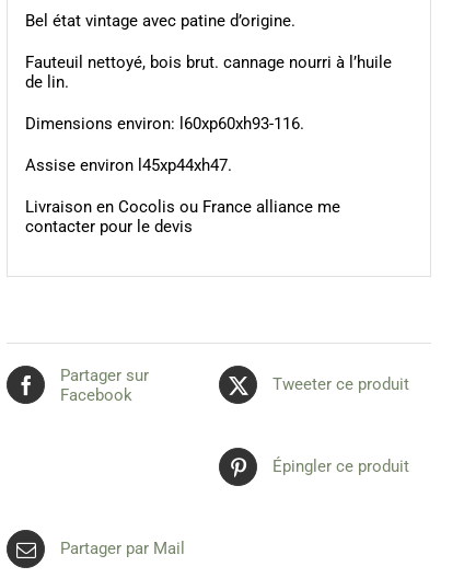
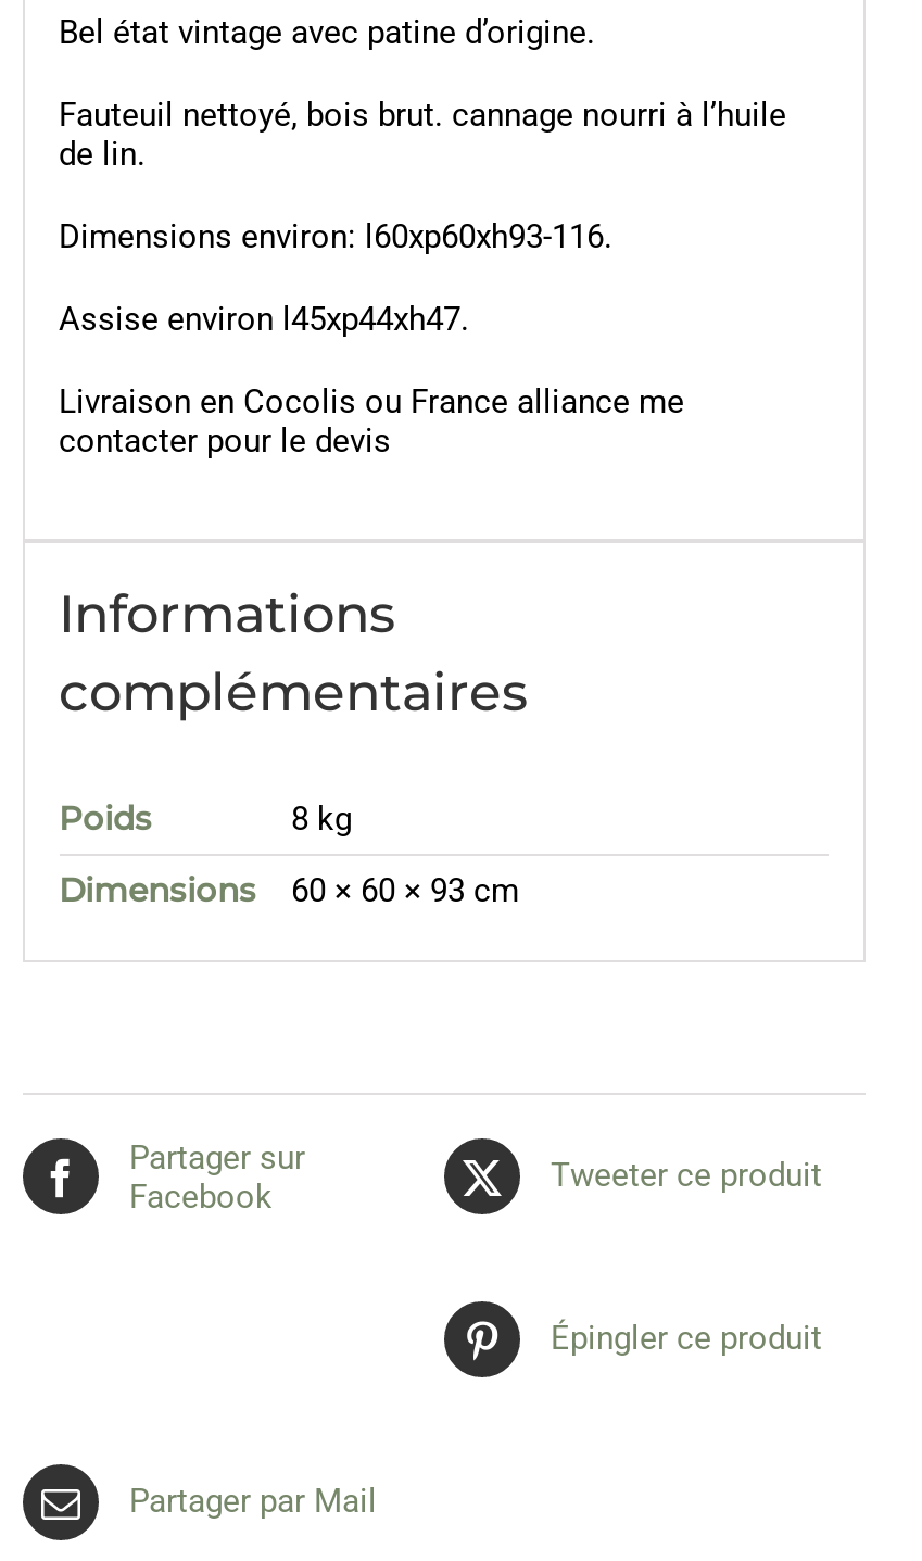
+ Informations
+ complémentaires
+ Poids
+ 8 kg
+ Dimensions
+ 60 × 60 × 93 cm
